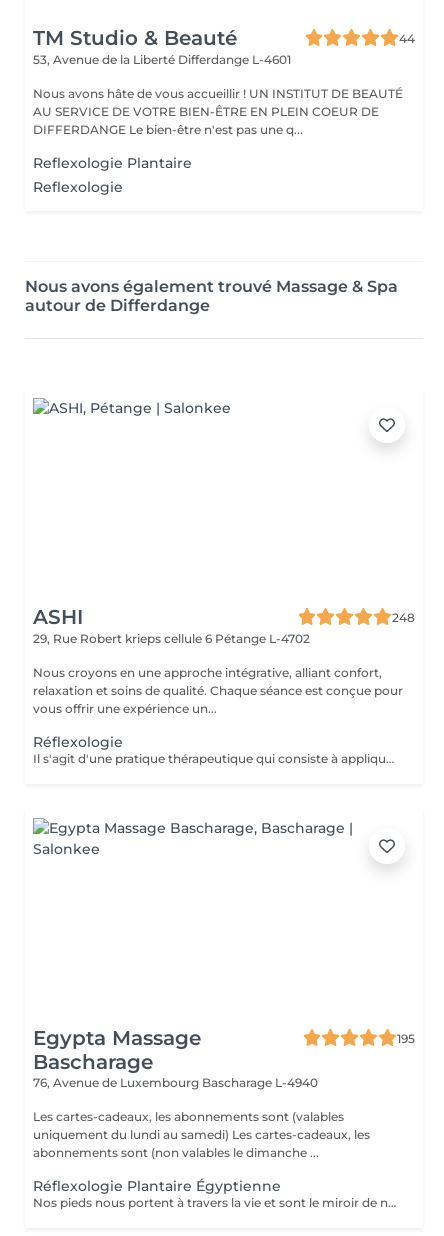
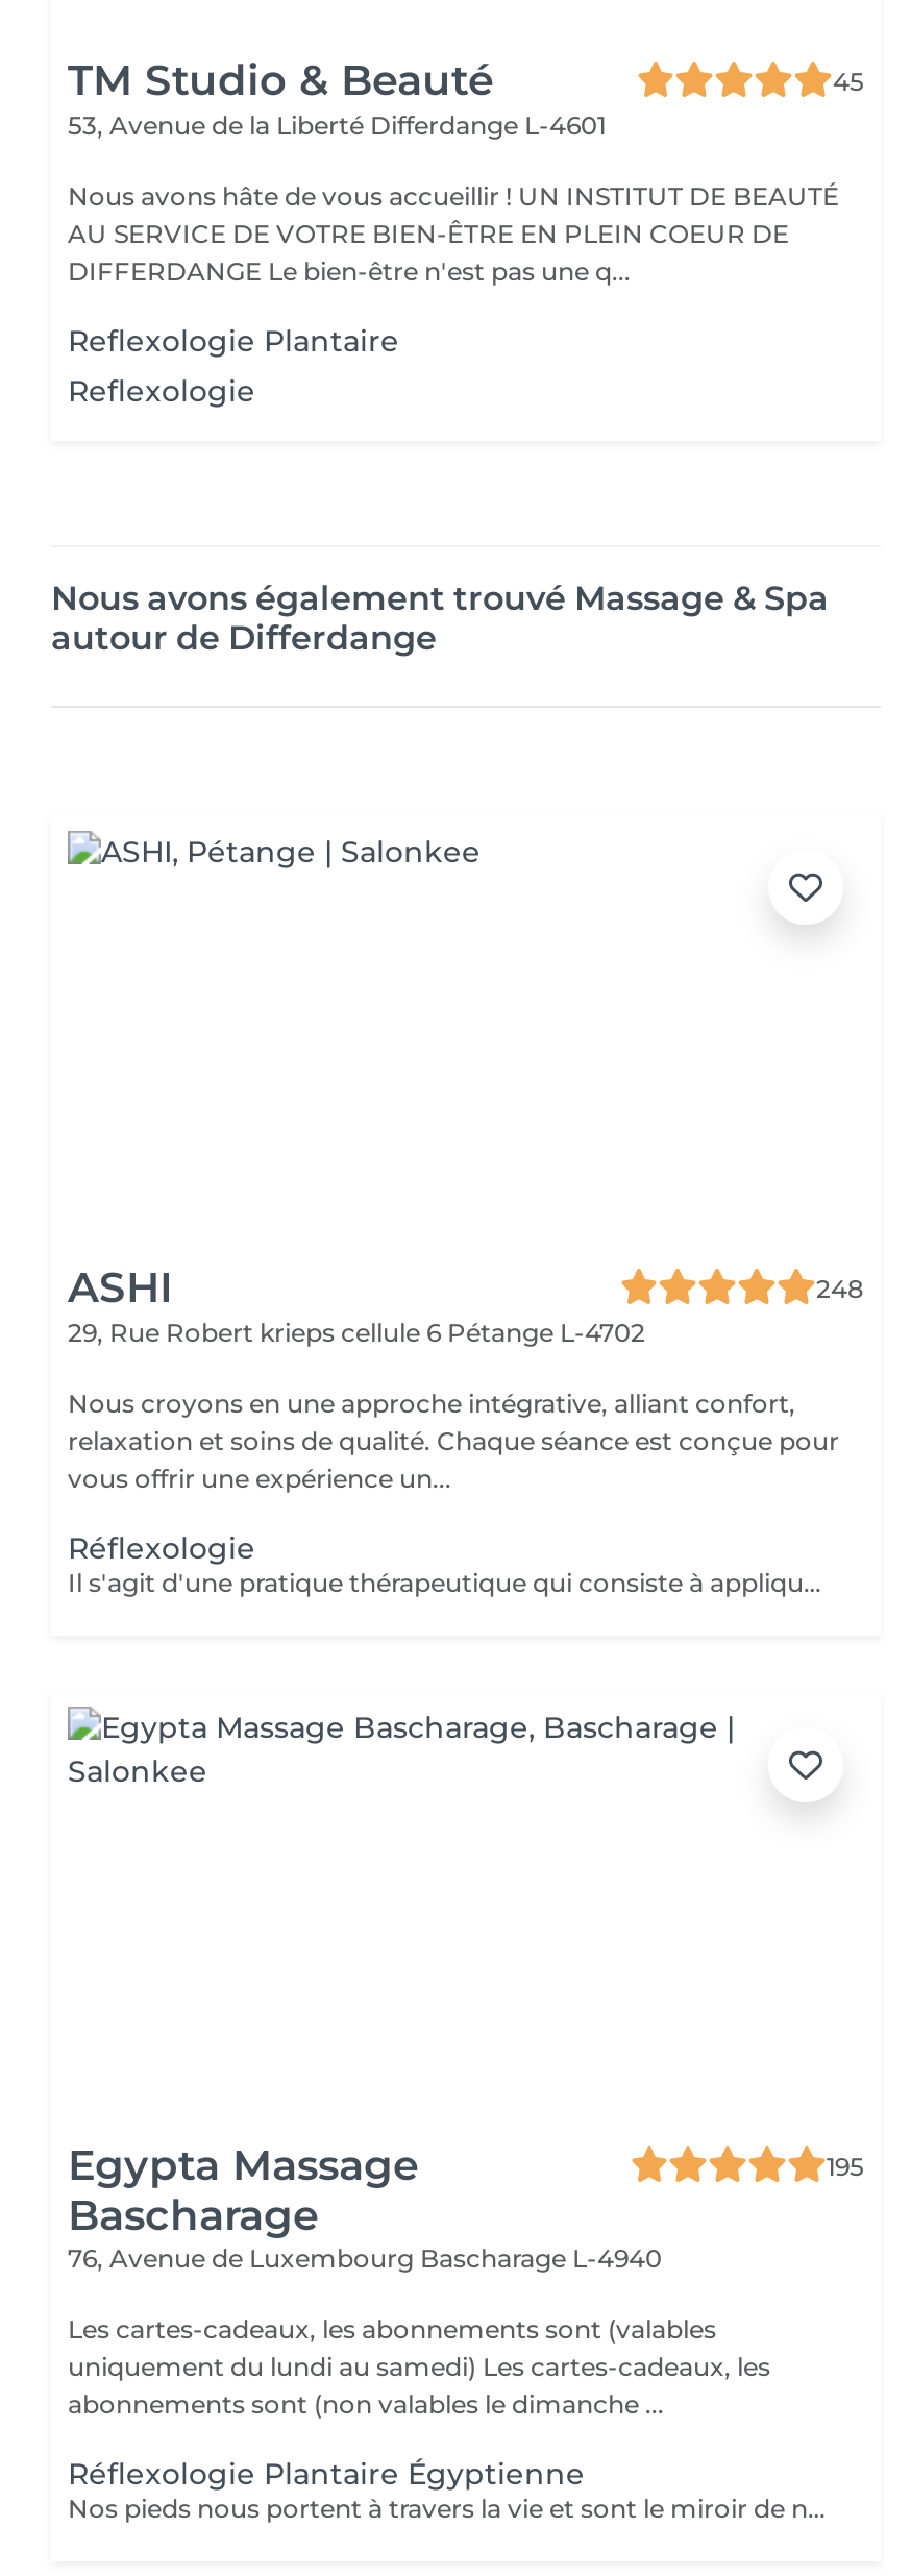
- 44
+ 45
